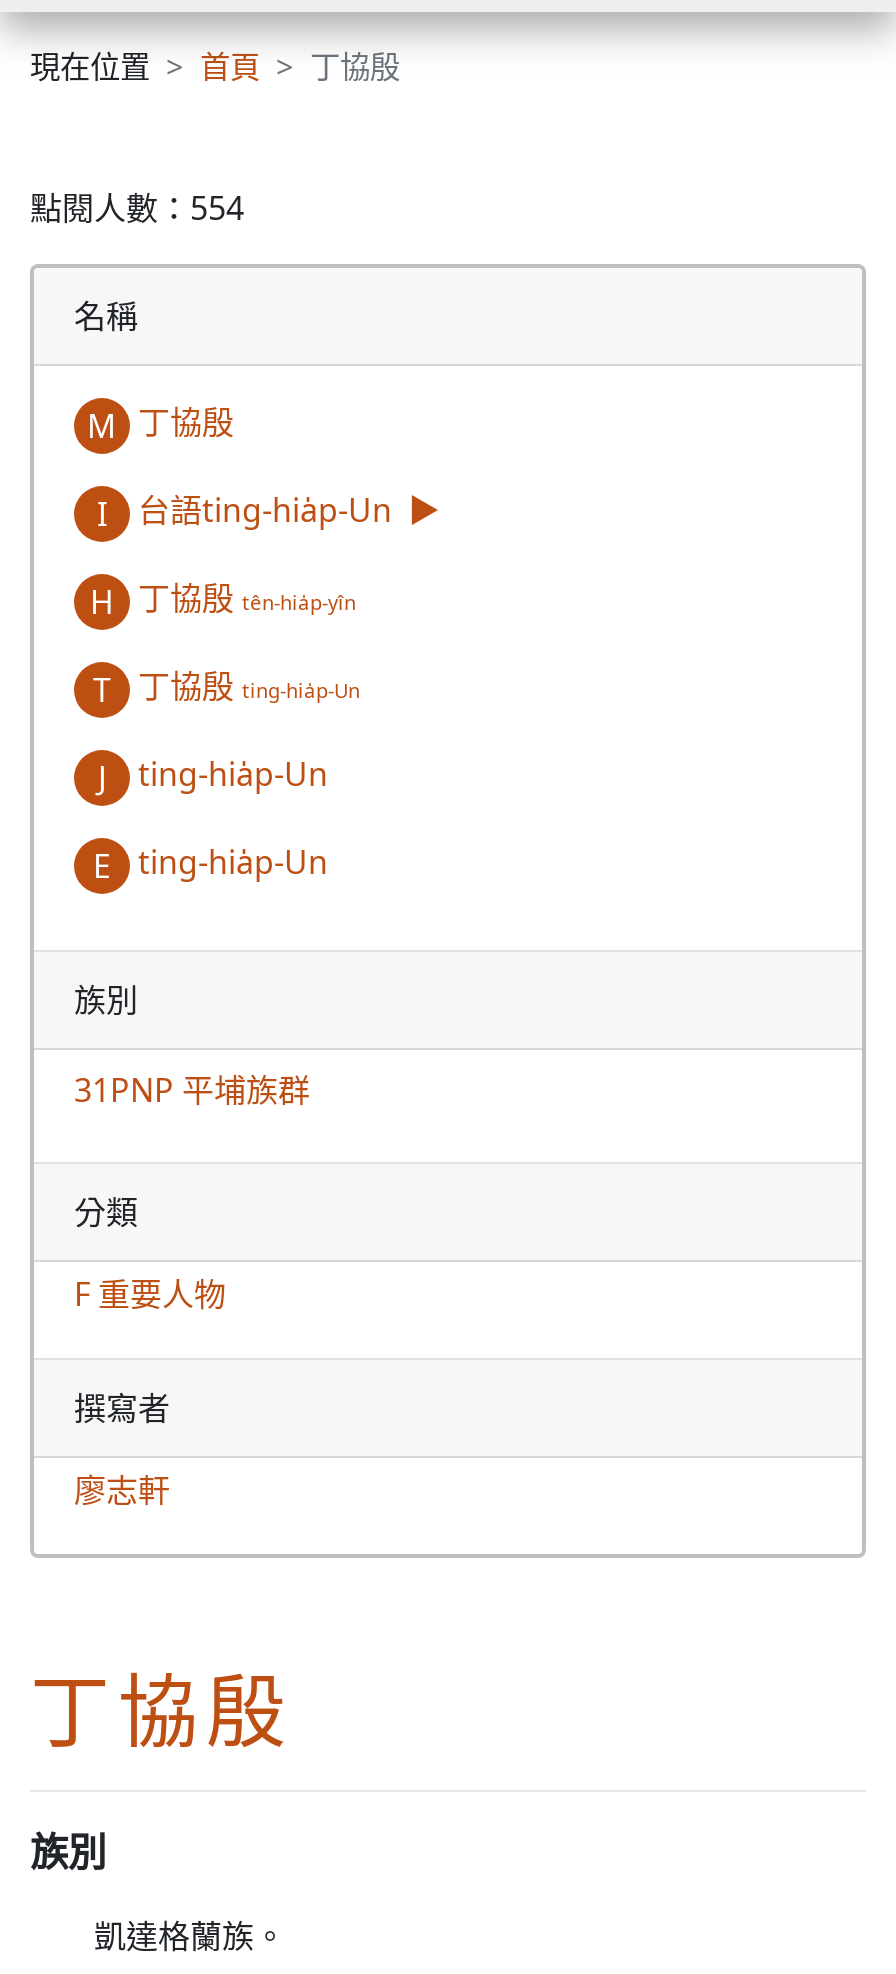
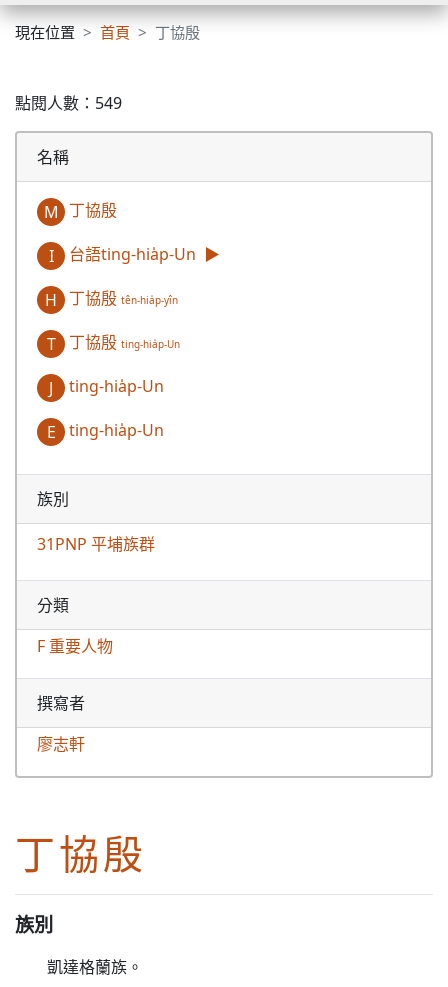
- 點閱人數：554
+ 點閱人數：549
